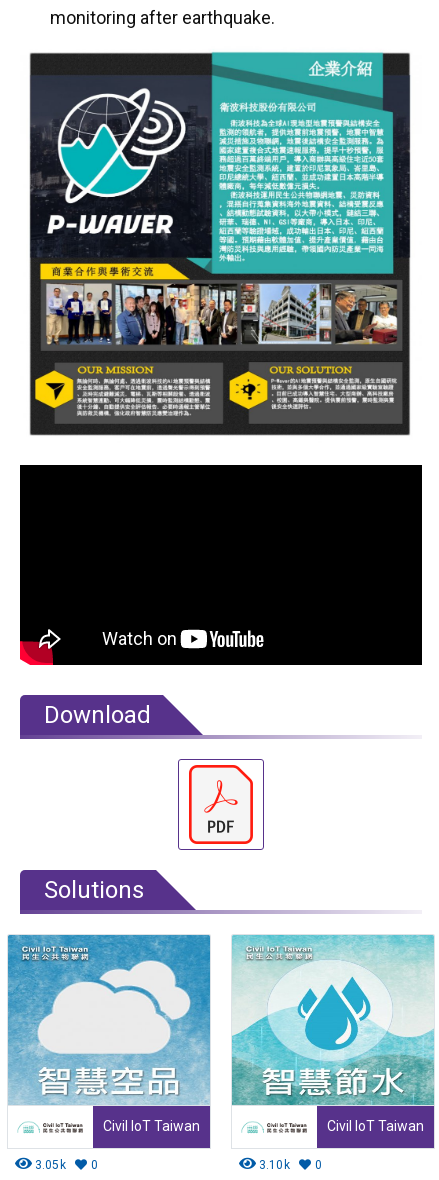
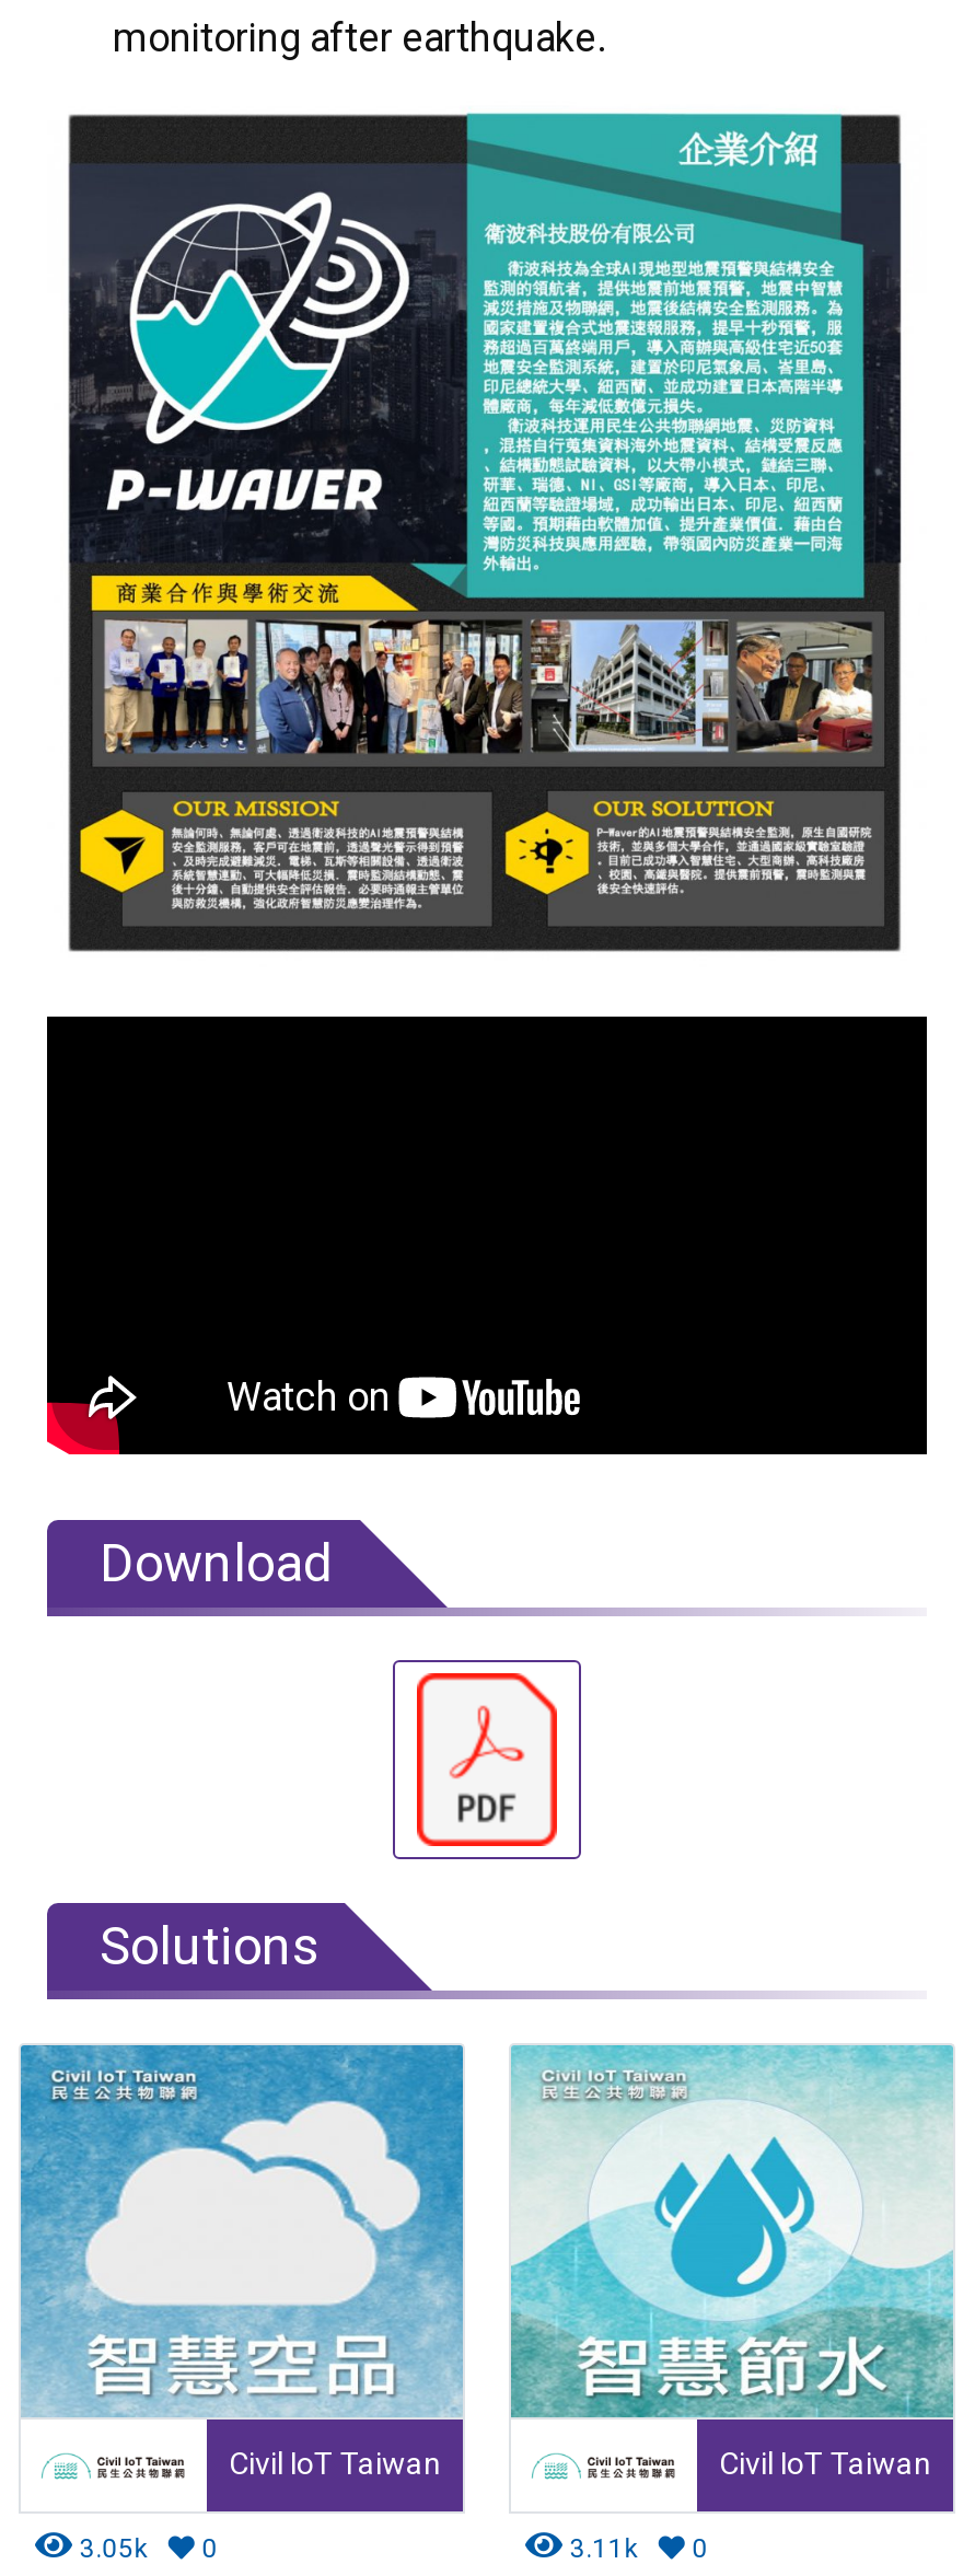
- 3.10k 0
+ 3.11k 0
